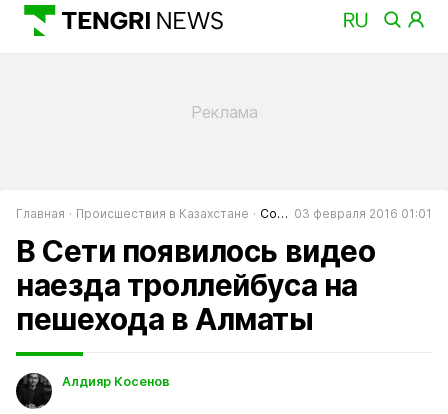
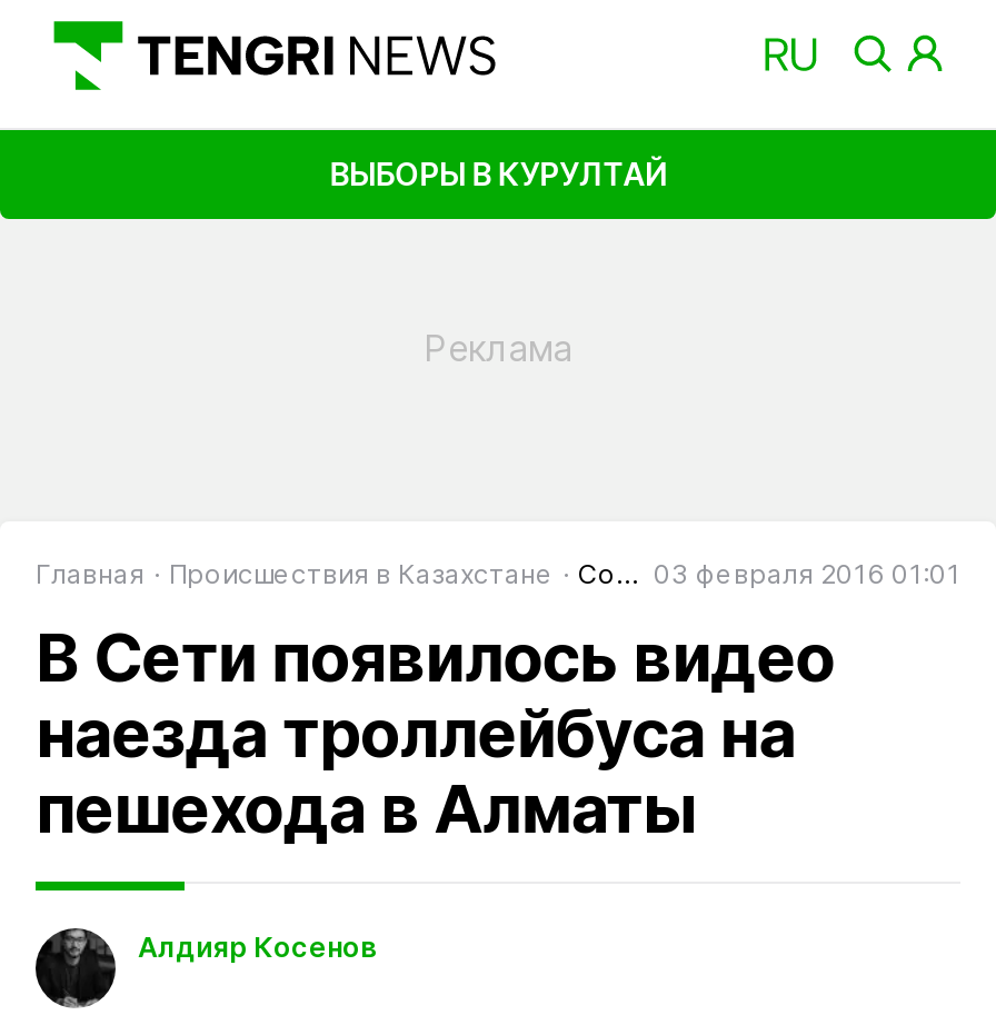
+ ВЫБОРЫ В КУРУЛТАЙ
